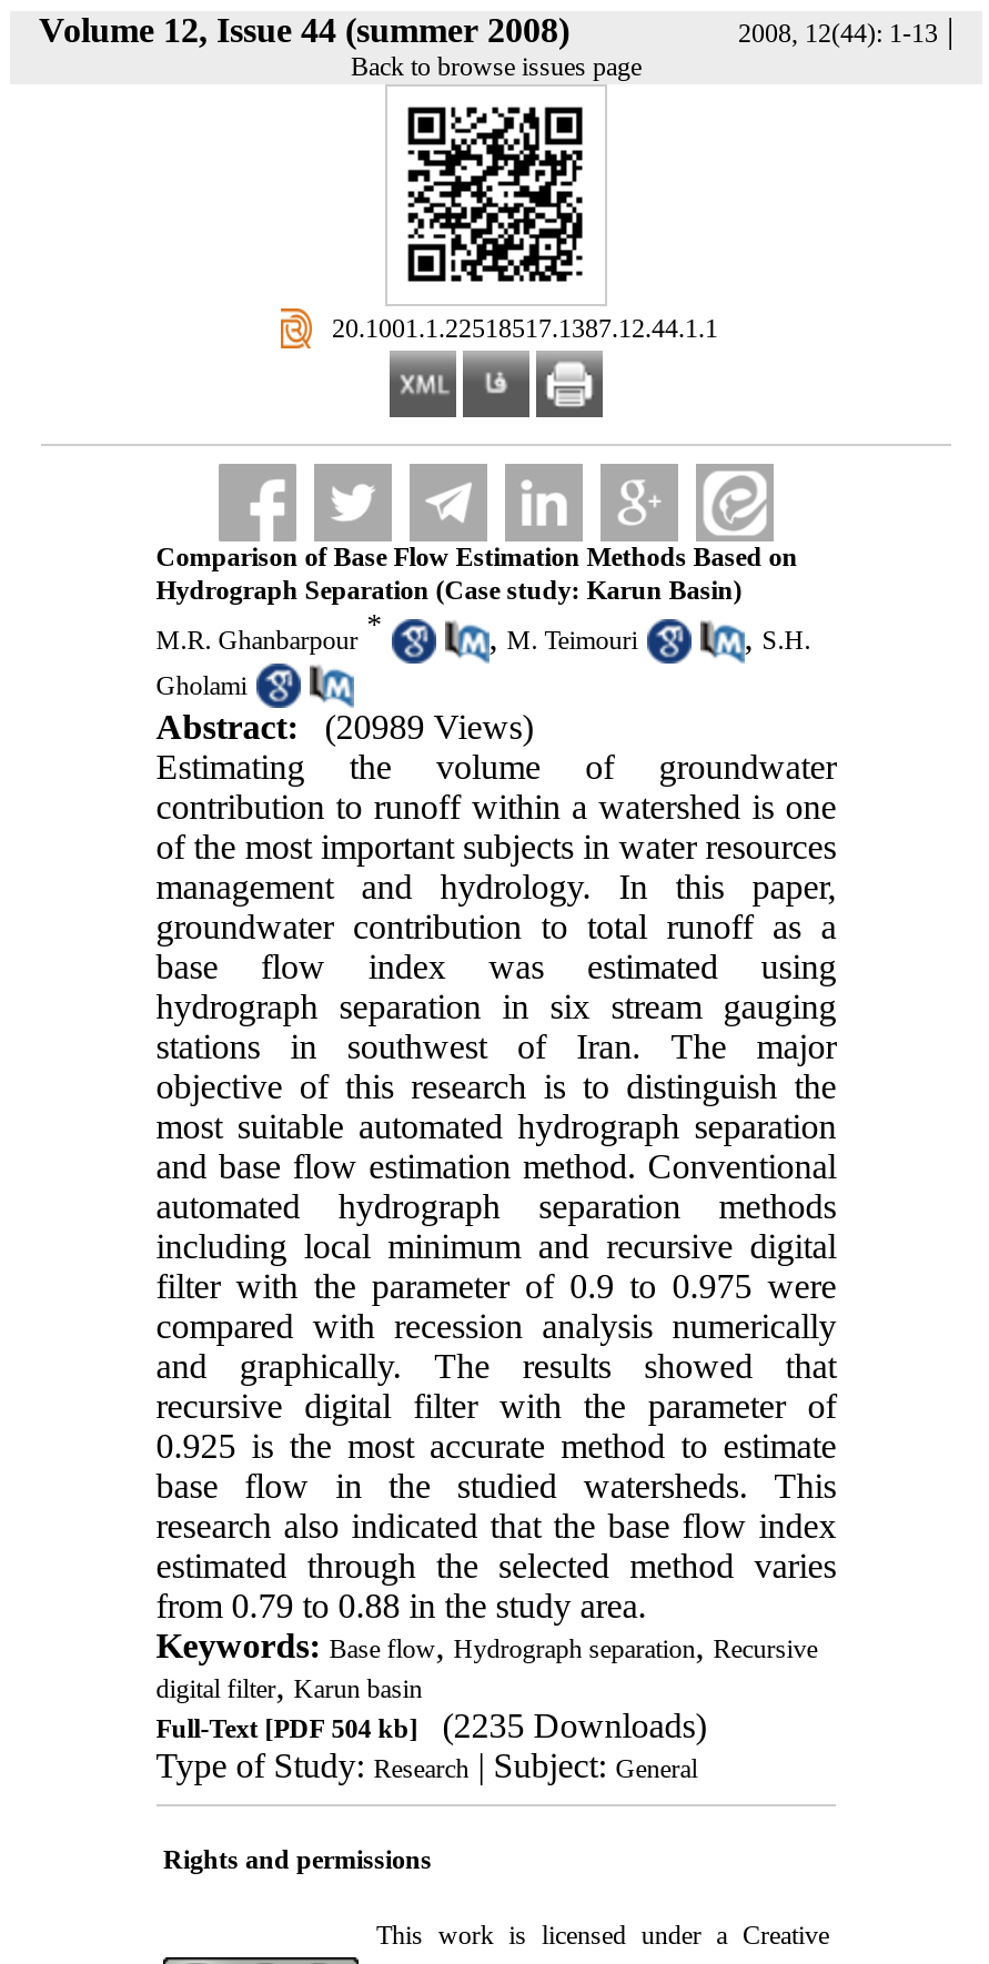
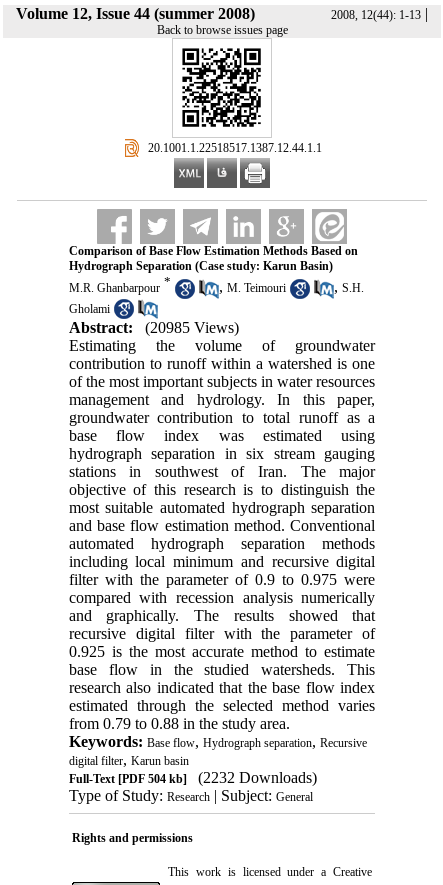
- Abstract: (20989 Views)
+ Abstract: (20985 Views)

- Full-Text [PDF 504 kb] (2235 Downloads)
+ Full-Text [PDF 504 kb] (2232 Downloads)
